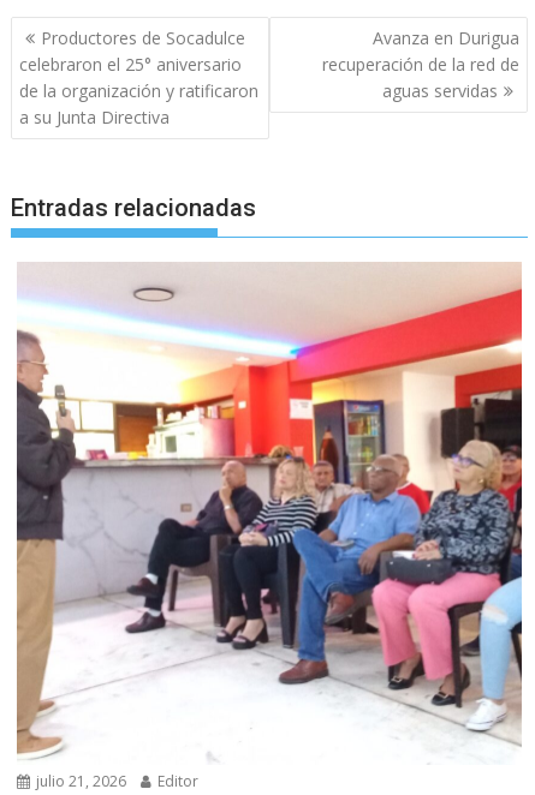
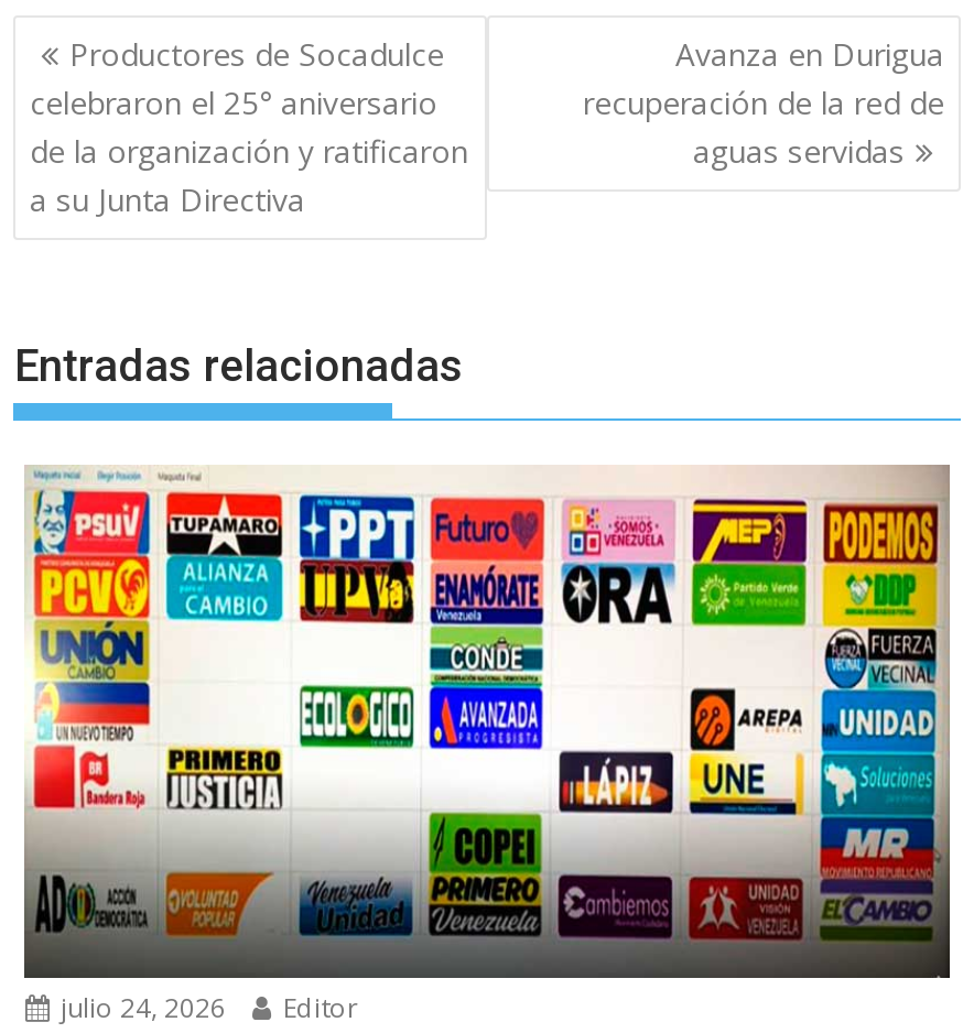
- [image]
- julio 21, 2026 Editor
+ [image]
+ julio 24, 2026 Editor
